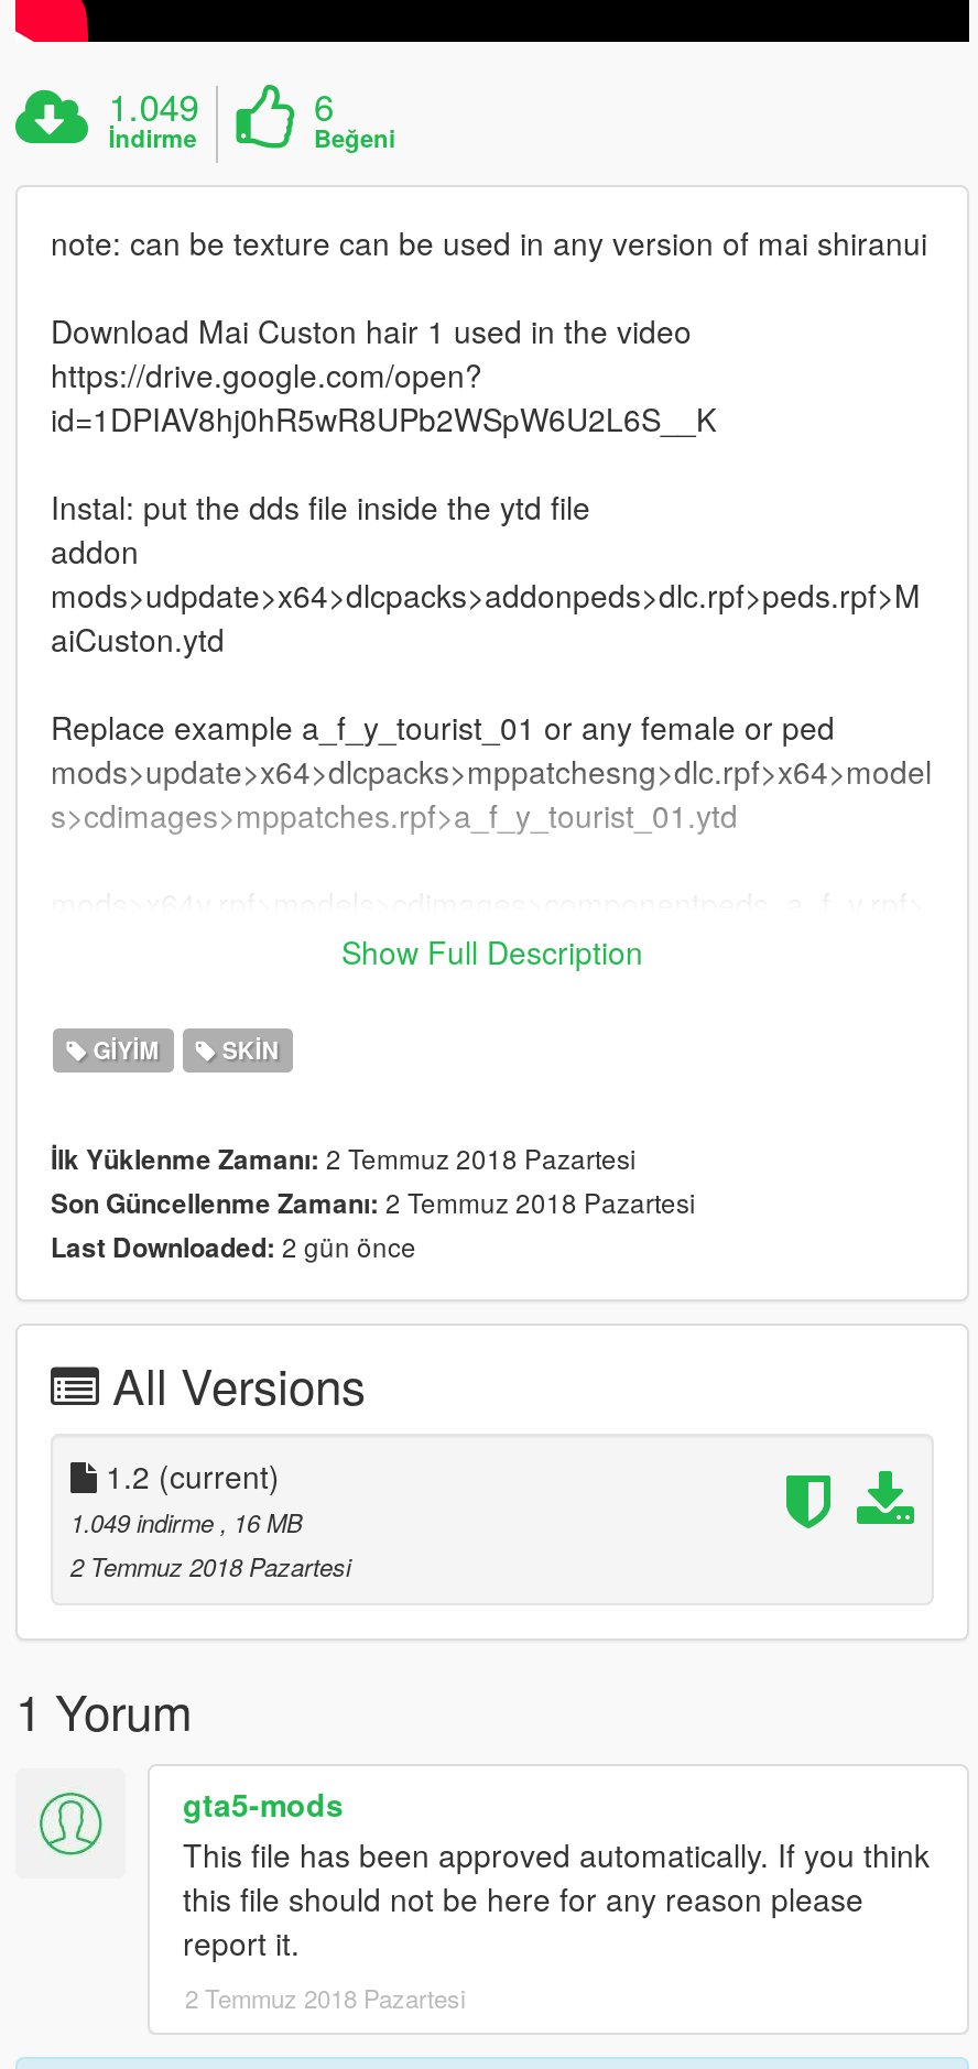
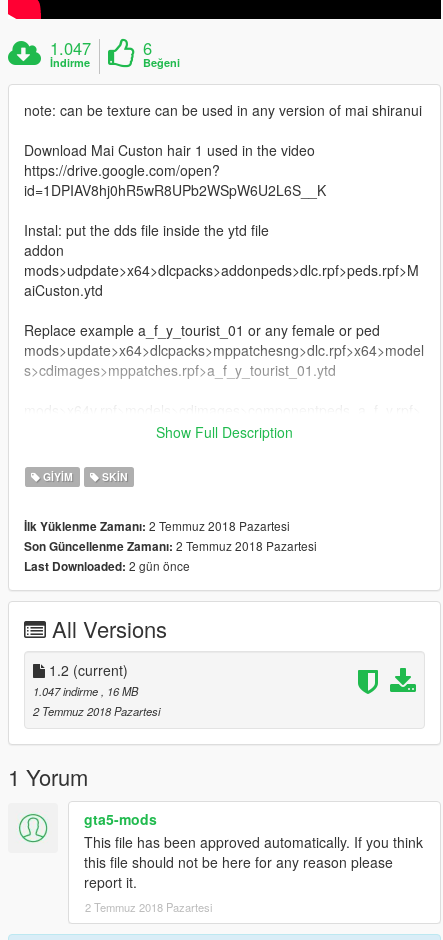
- 1.049
+ 1.047

- 1.049 indirme, 16 MB
+ 1.047 indirme, 16 MB
